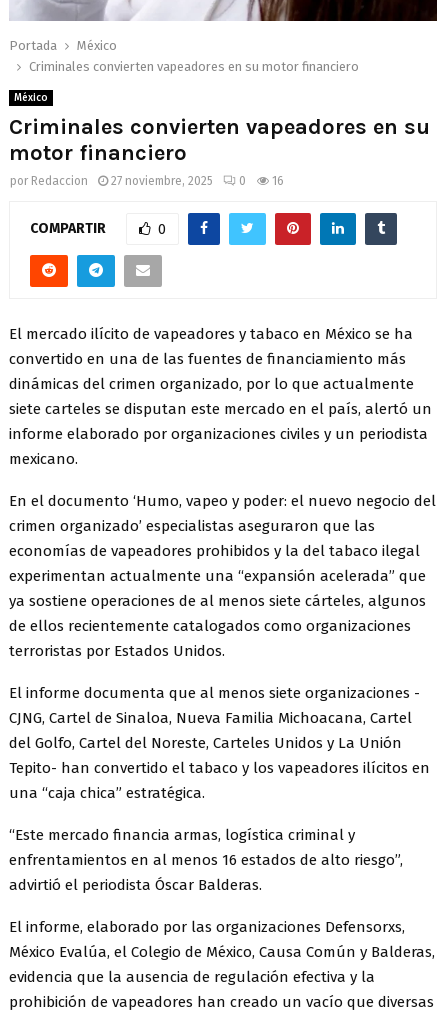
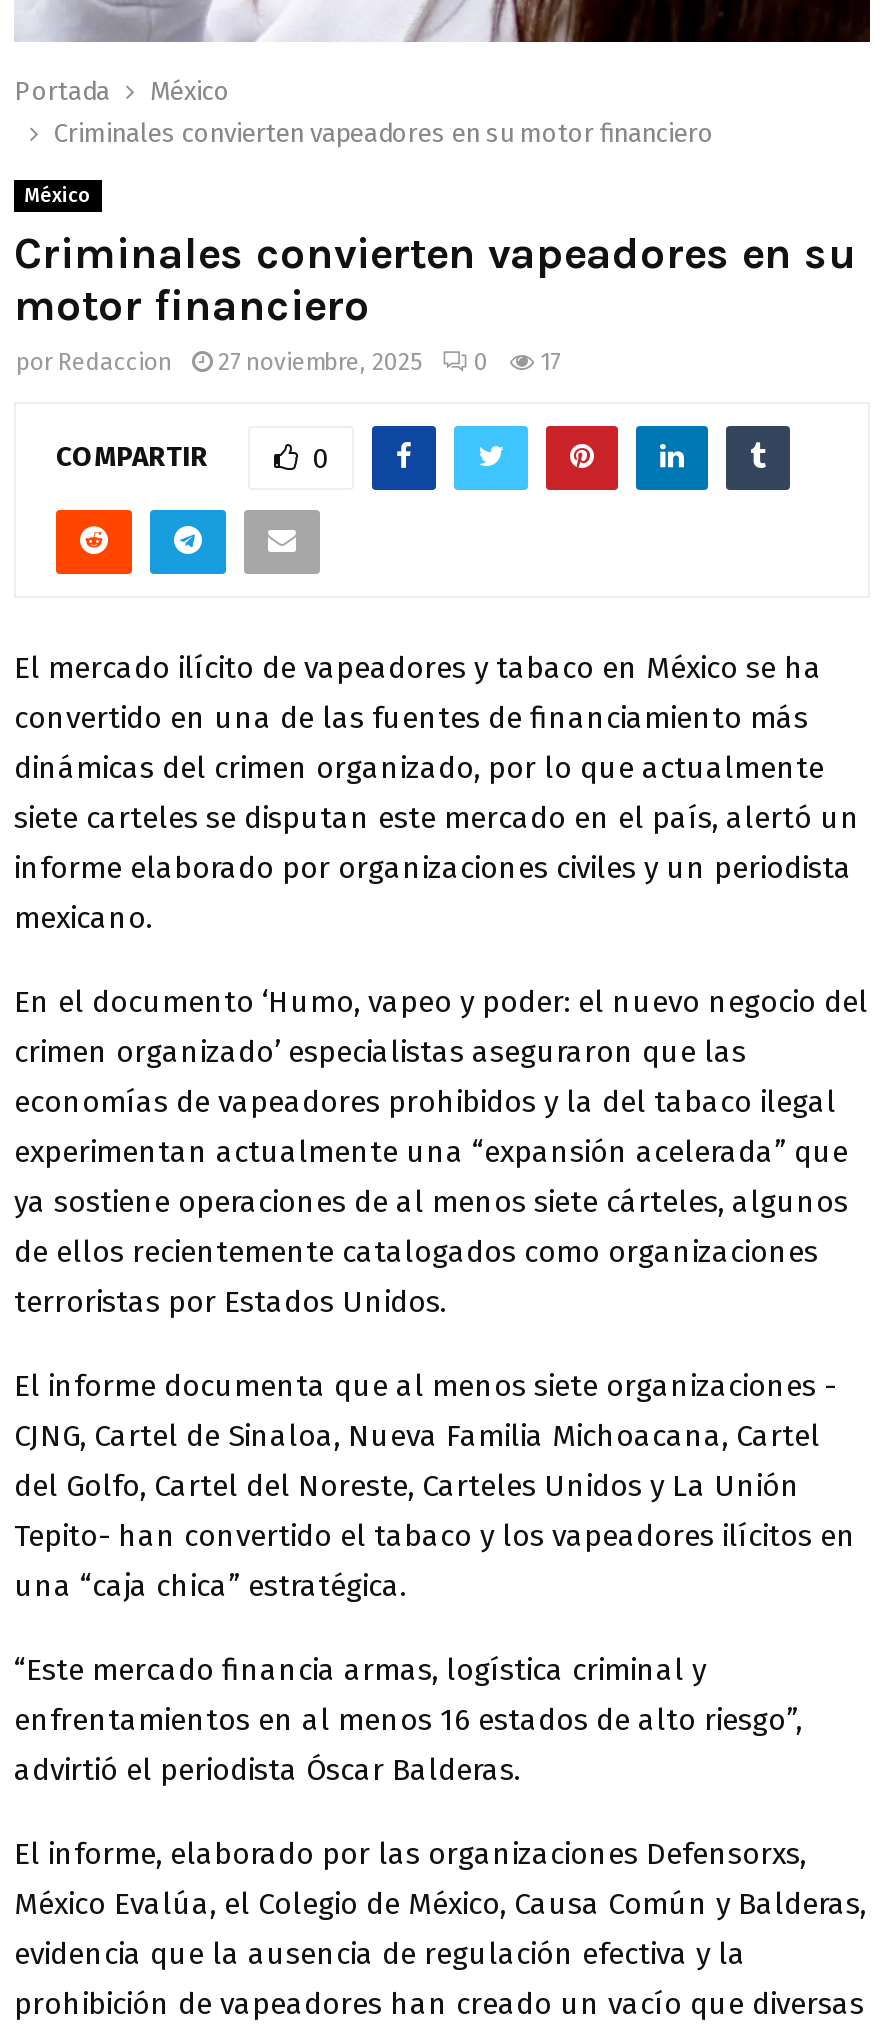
- por Redaccion 27 noviembre, 2025 0 16
+ por Redaccion 27 noviembre, 2025 0 17
